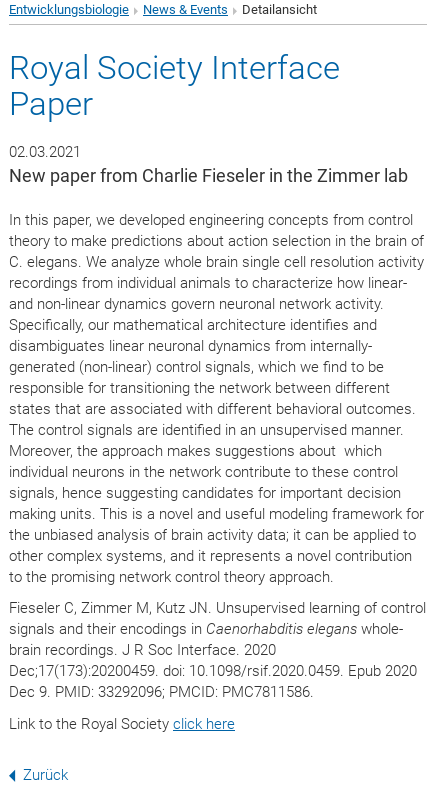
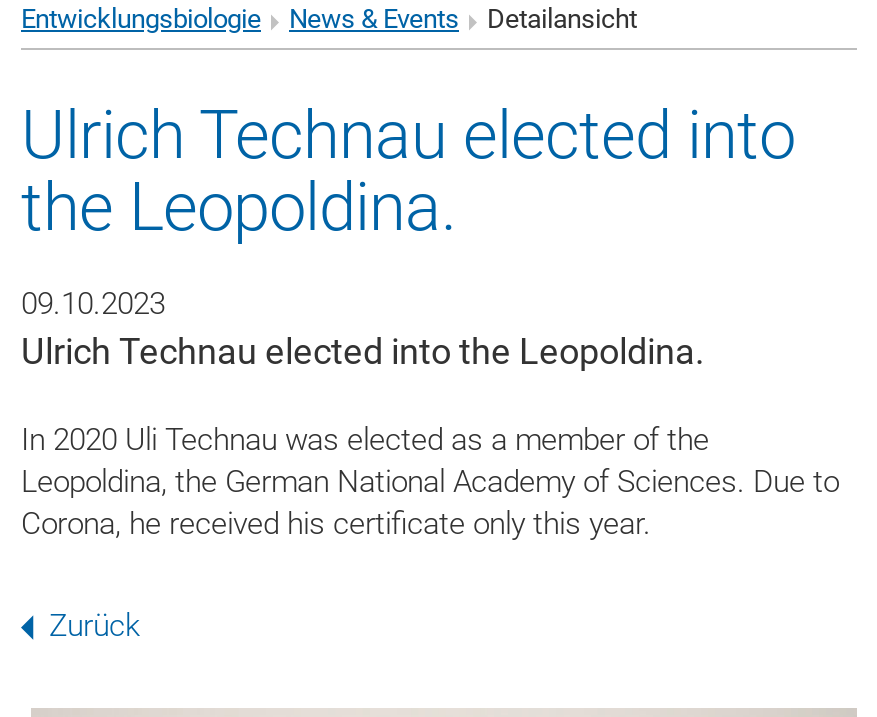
- Royal Society Interface
- Paper
- 02.03.2021
- New paper from Charlie Fieseler in the Zimmer lab
- In this paper, we developed engineering concepts from control
- theory to make predictions about action selection in the brain of
- C. elegans. We analyze whole brain single cell resolution activity
- recordings from individual animals to characterize how linear-
- and non-linear dynamics govern neuronal network activity.
- Specifically, our mathematical architecture identifies and
- disambiguates linear neuronal dynamics from internally-
- generated (non-linear) control signals, which we find to be
- responsible for transitioning the network between different
- states that are associated with different behavioral outcomes.
- The control signals are identified in an unsupervised manner.
- Moreover, the approach makes suggestions about which
- individual neurons in the network contribute to these control
- signals, hence suggesting candidates for important decision
- making units. This is a novel and useful modeling framework for
- the unbiased analysis of brain activity data; it can be applied to
- other complex systems, and it represents a novel contribution
- to the promising network control theory approach.
- Fieseler C, Zimmer M, Kutz JN. Unsupervised learning of control
- signals and their encodings in Caenorhabditis elegans whole-
- brain recordings. J R Soc Interface. 2020
- Dec;17(173):20200459. doi: 10.1098/rsif.2020.0459. Epub 2020
- Dec 9. PMID: 33292096; PMCID: PMC7811586.
- Link to the Royal Society click here
+ Ulrich Technau elected into
+ the Leopoldina.
+ 09.10.2023
+ Ulrich Technau elected into the Leopoldina.
+ In 2020 Uli Technau was elected as a member of the
+ Leopoldina, the German National Academy of Sciences. Due to
+ Corona, he received his certificate only this year.
